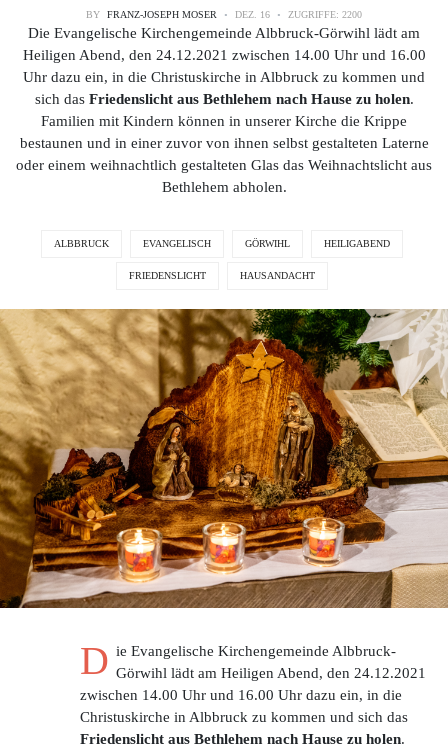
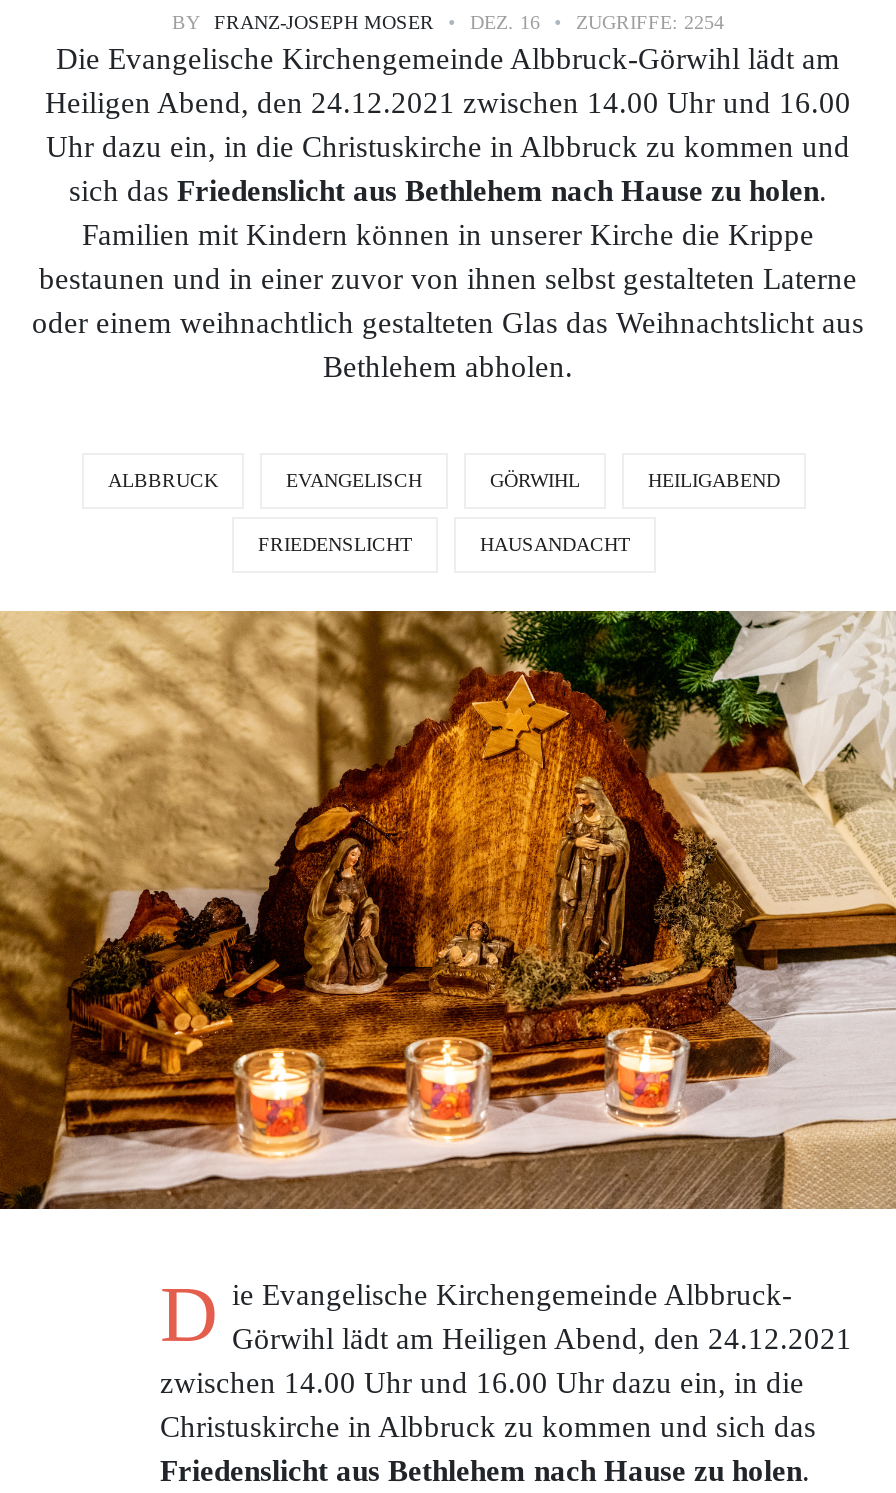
- BY FRANZ-JOSEPH MOSER DEZ. 16 ZUGRIFFE: 2200
+ BY FRANZ-JOSEPH MOSER DEZ. 16 ZUGRIFFE: 2254
